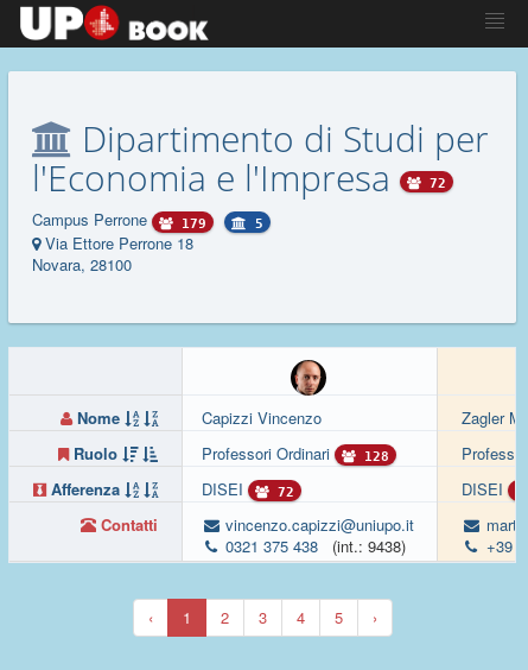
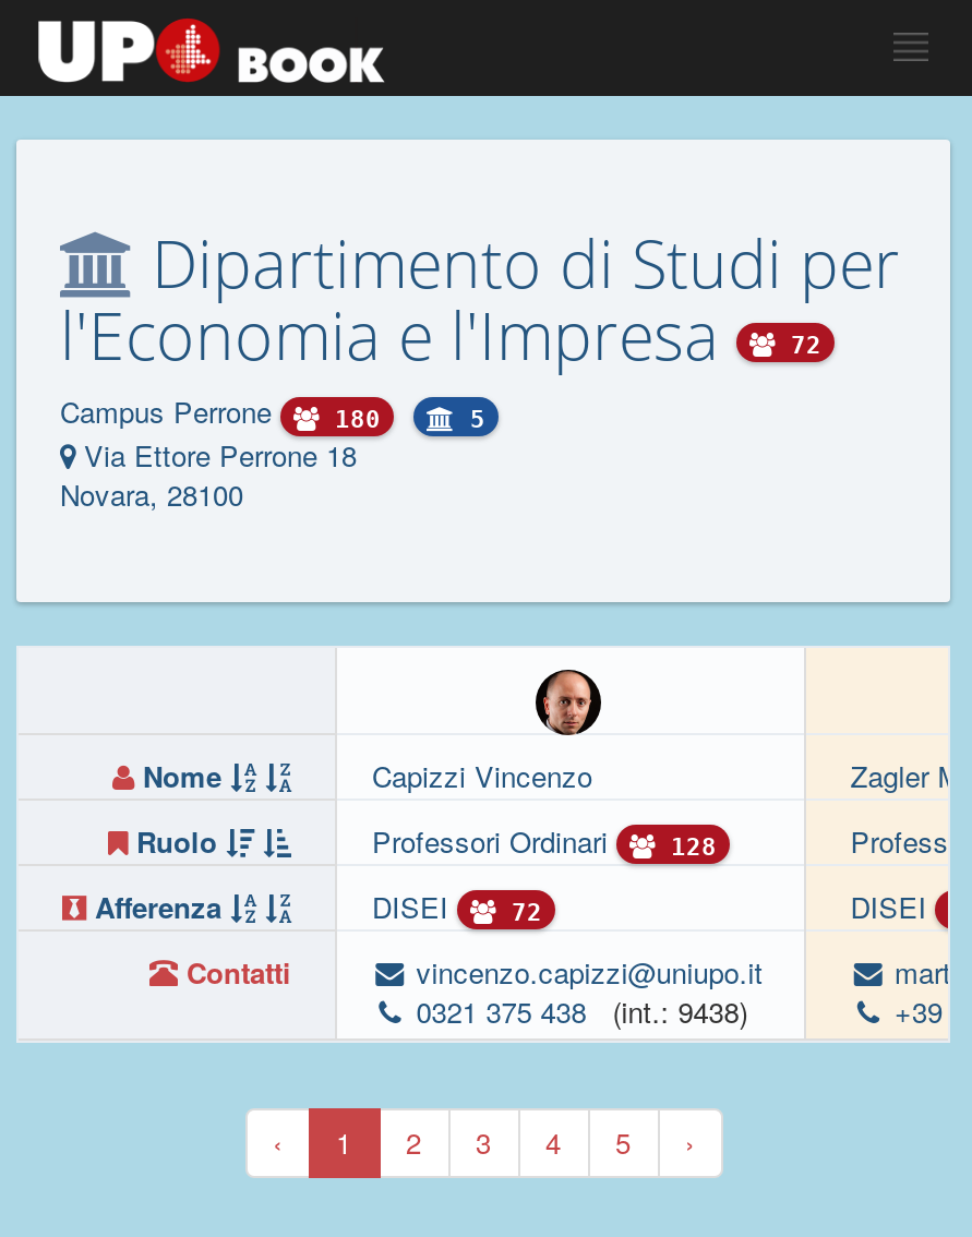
- Campus Perrone 179
+ Campus Perrone 180
